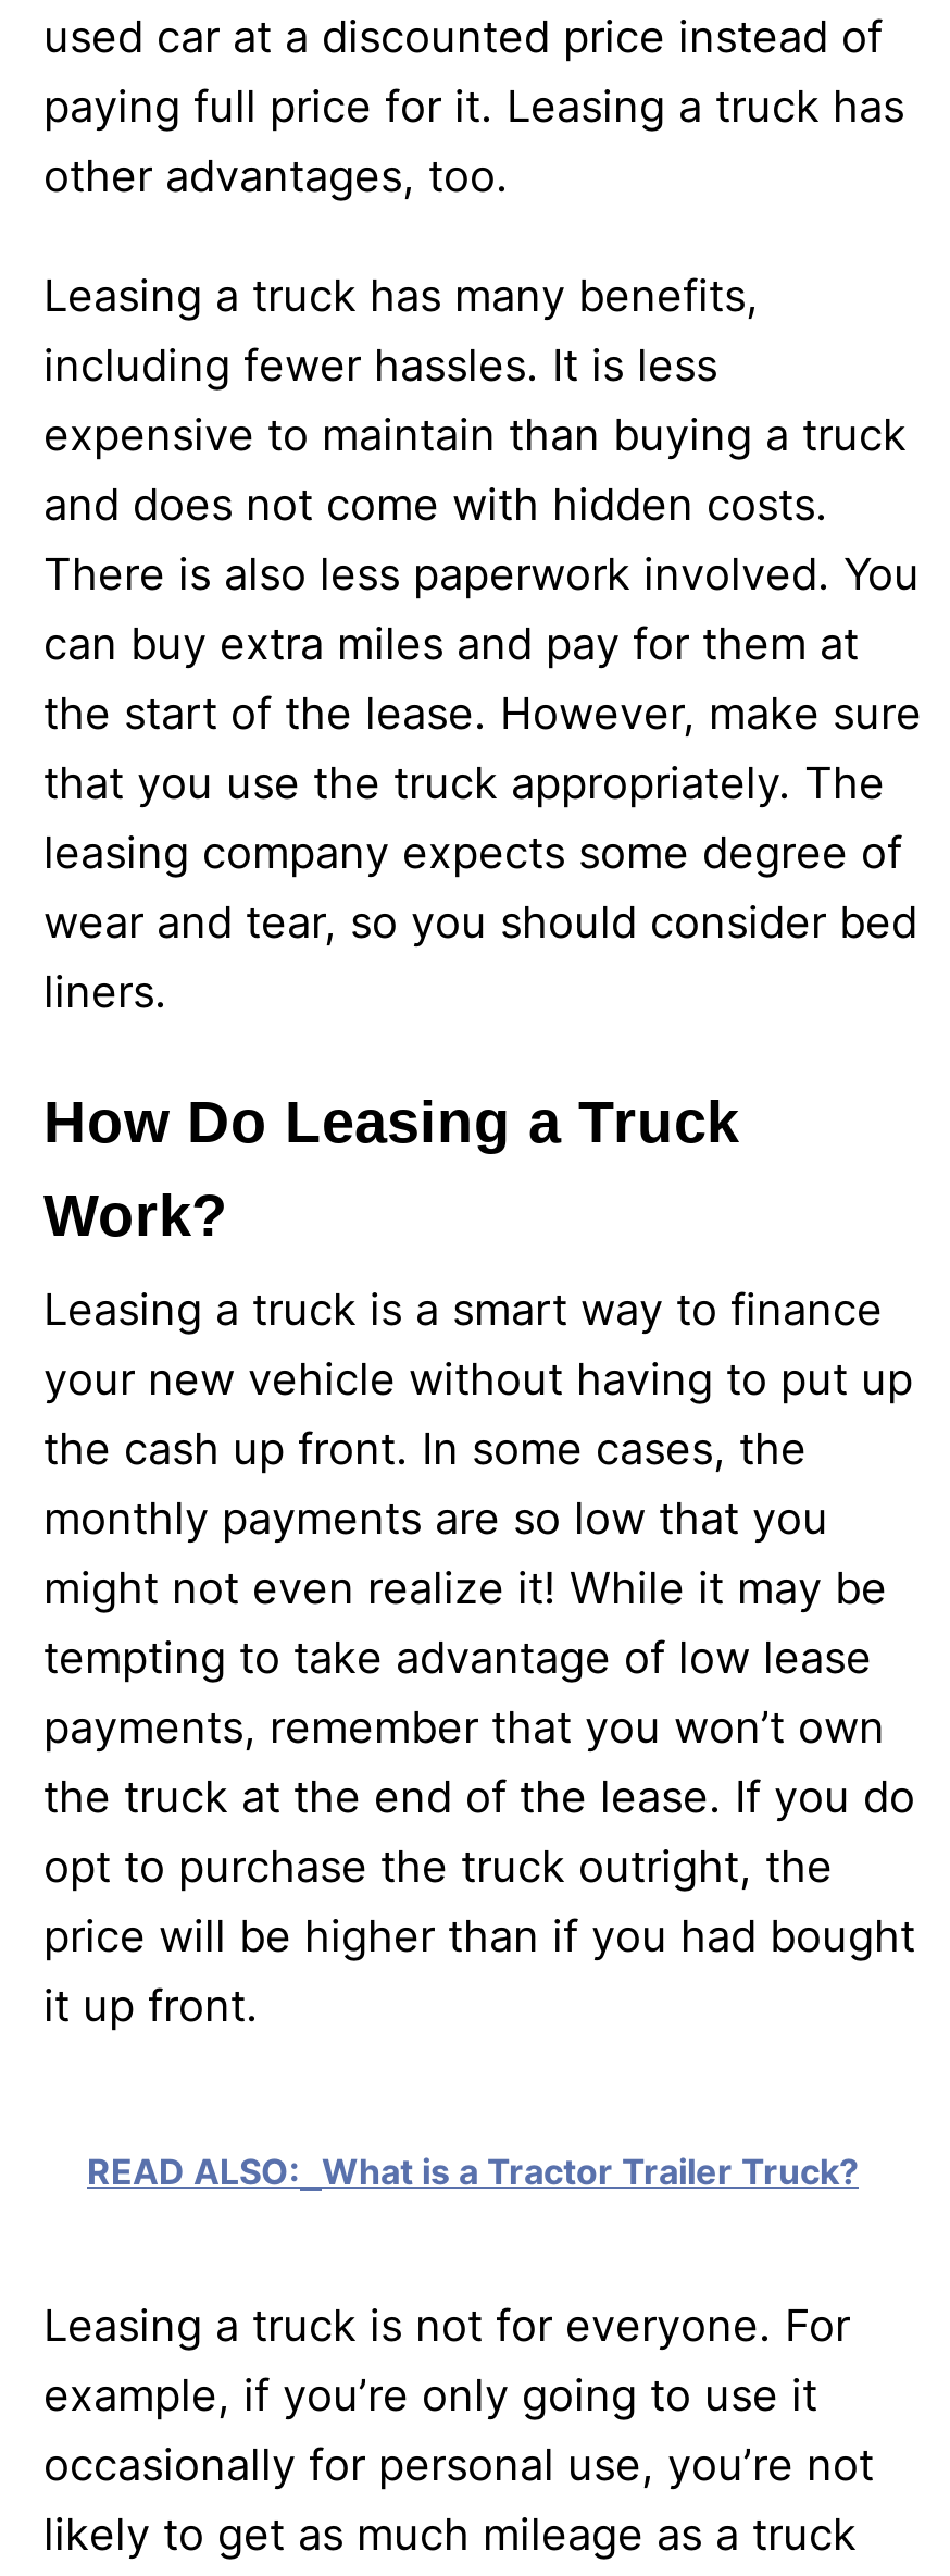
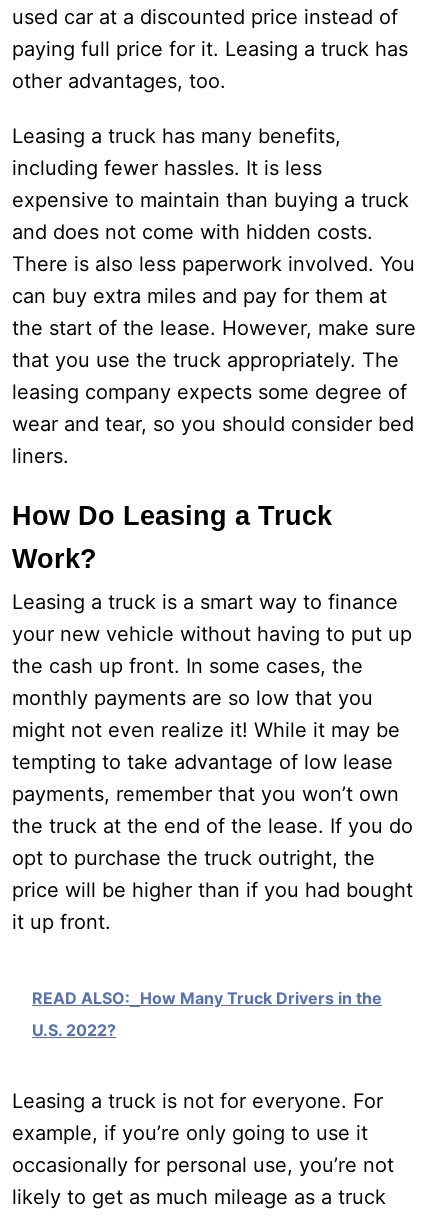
- READ ALSO: What is a Tractor Trailer Truck?
+ READ ALSO: How Many Truck Drivers in the
+ U.S. 2022?
